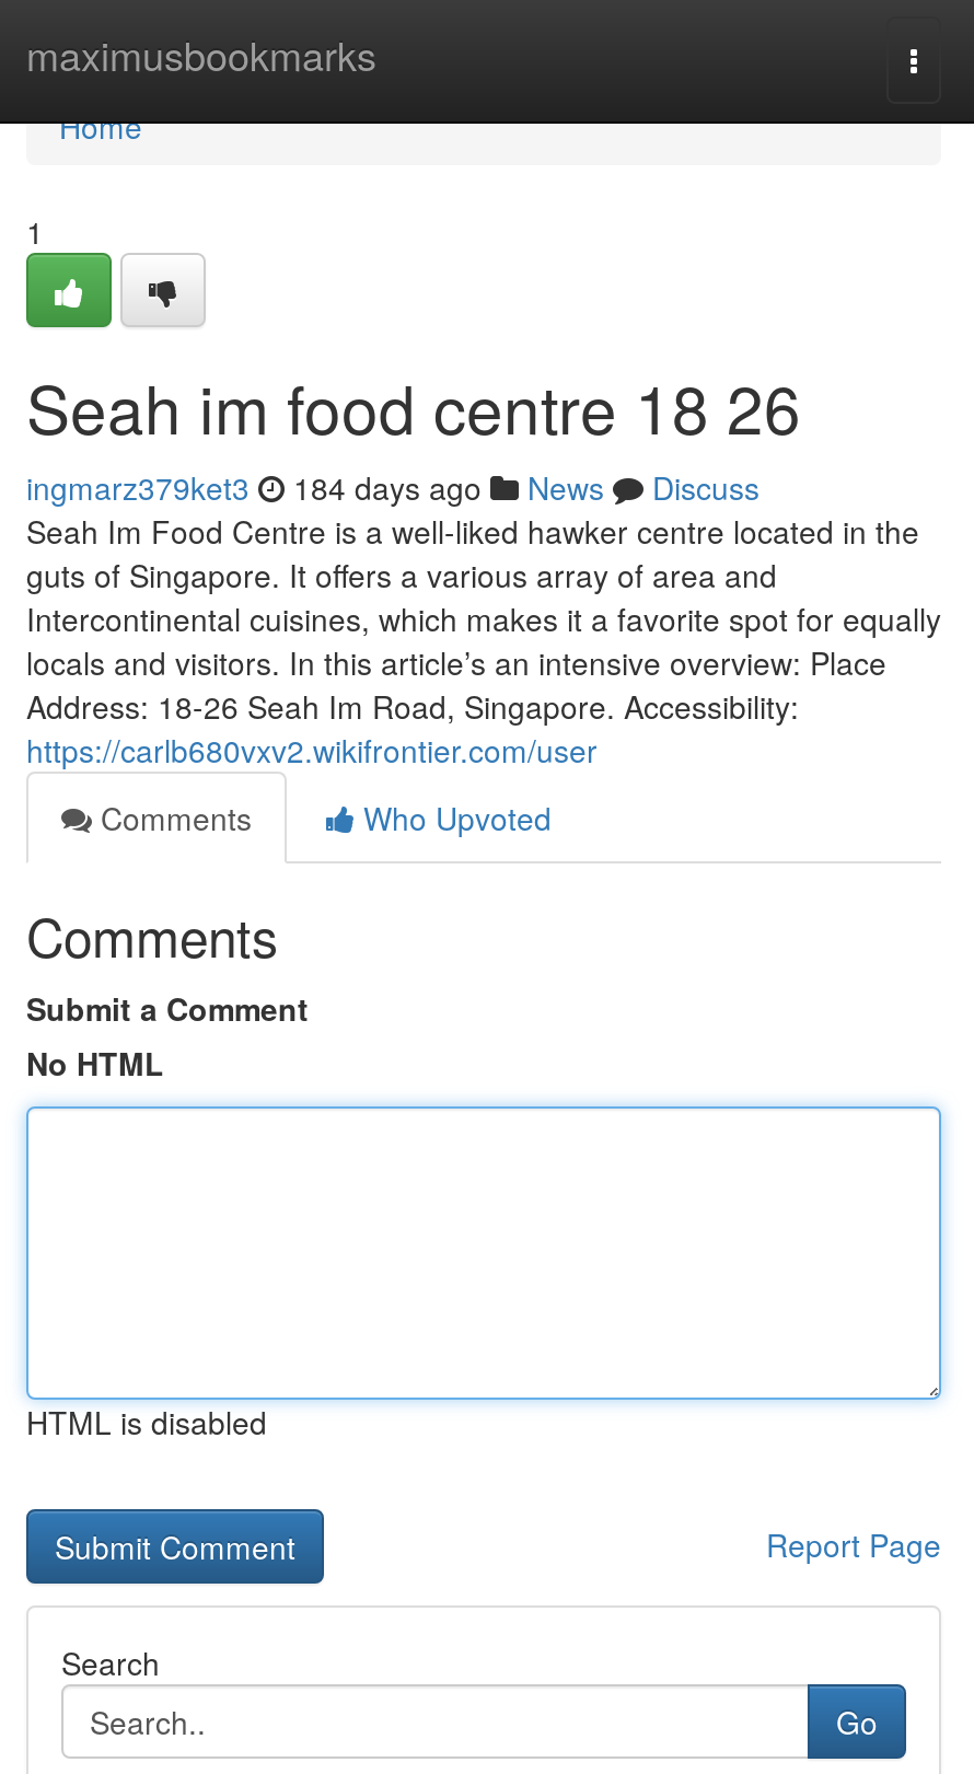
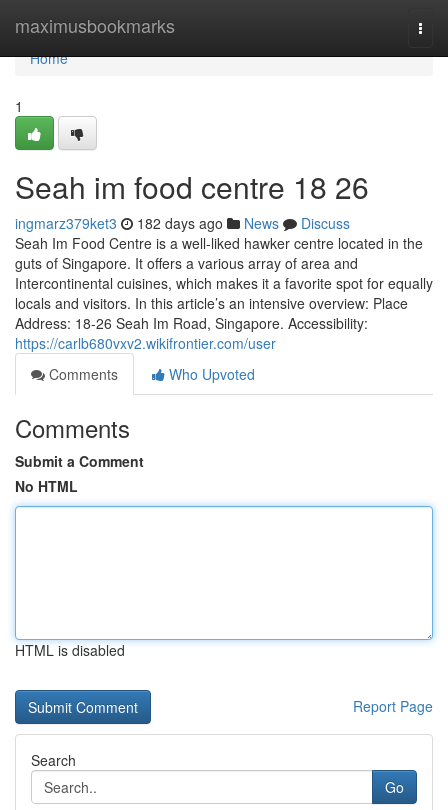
- ingmarz379ket3 184 days ago News Discuss
+ ingmarz379ket3 182 days ago News Discuss
